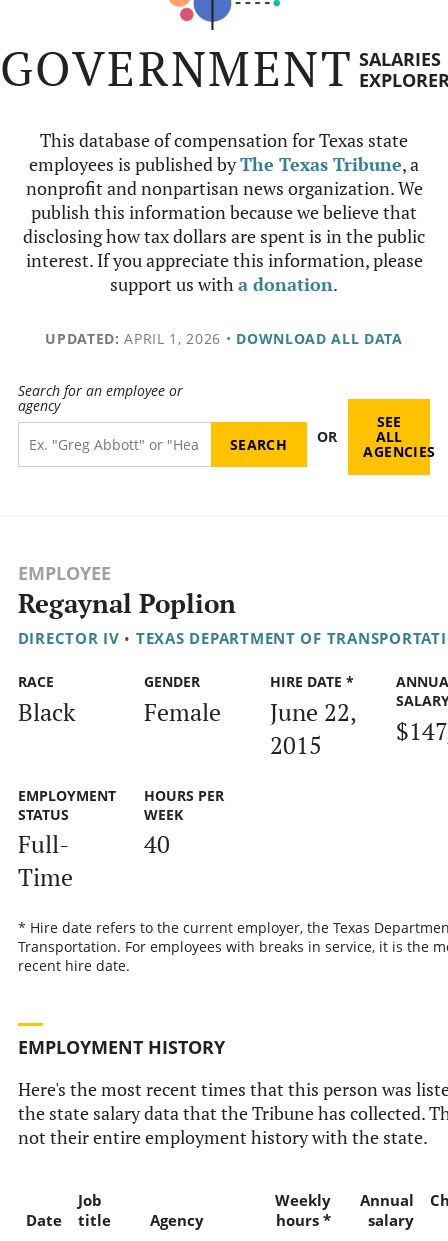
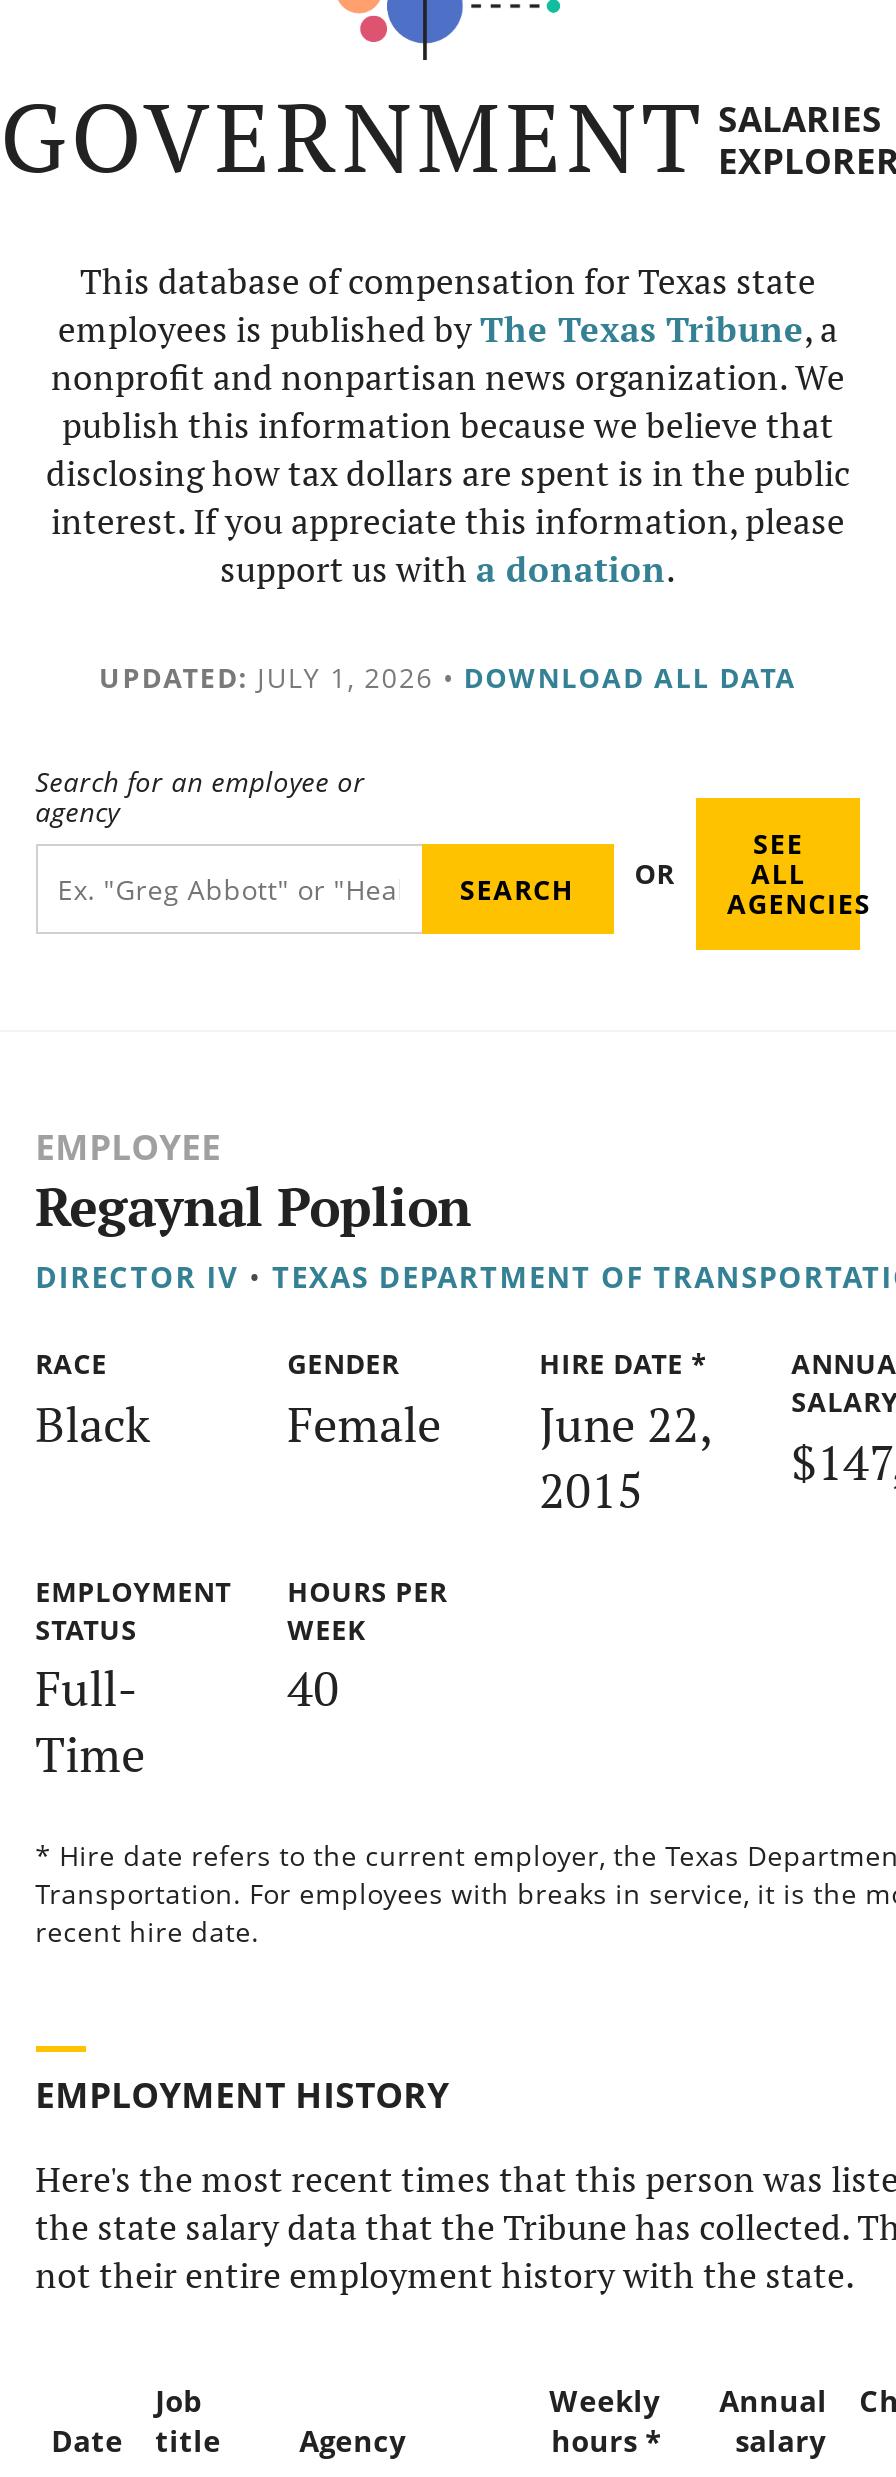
- UPDATED: APRIL 1, 2026 • DOWNLOAD ALL DATA
+ UPDATED: JULY 1, 2026 • DOWNLOAD ALL DATA
